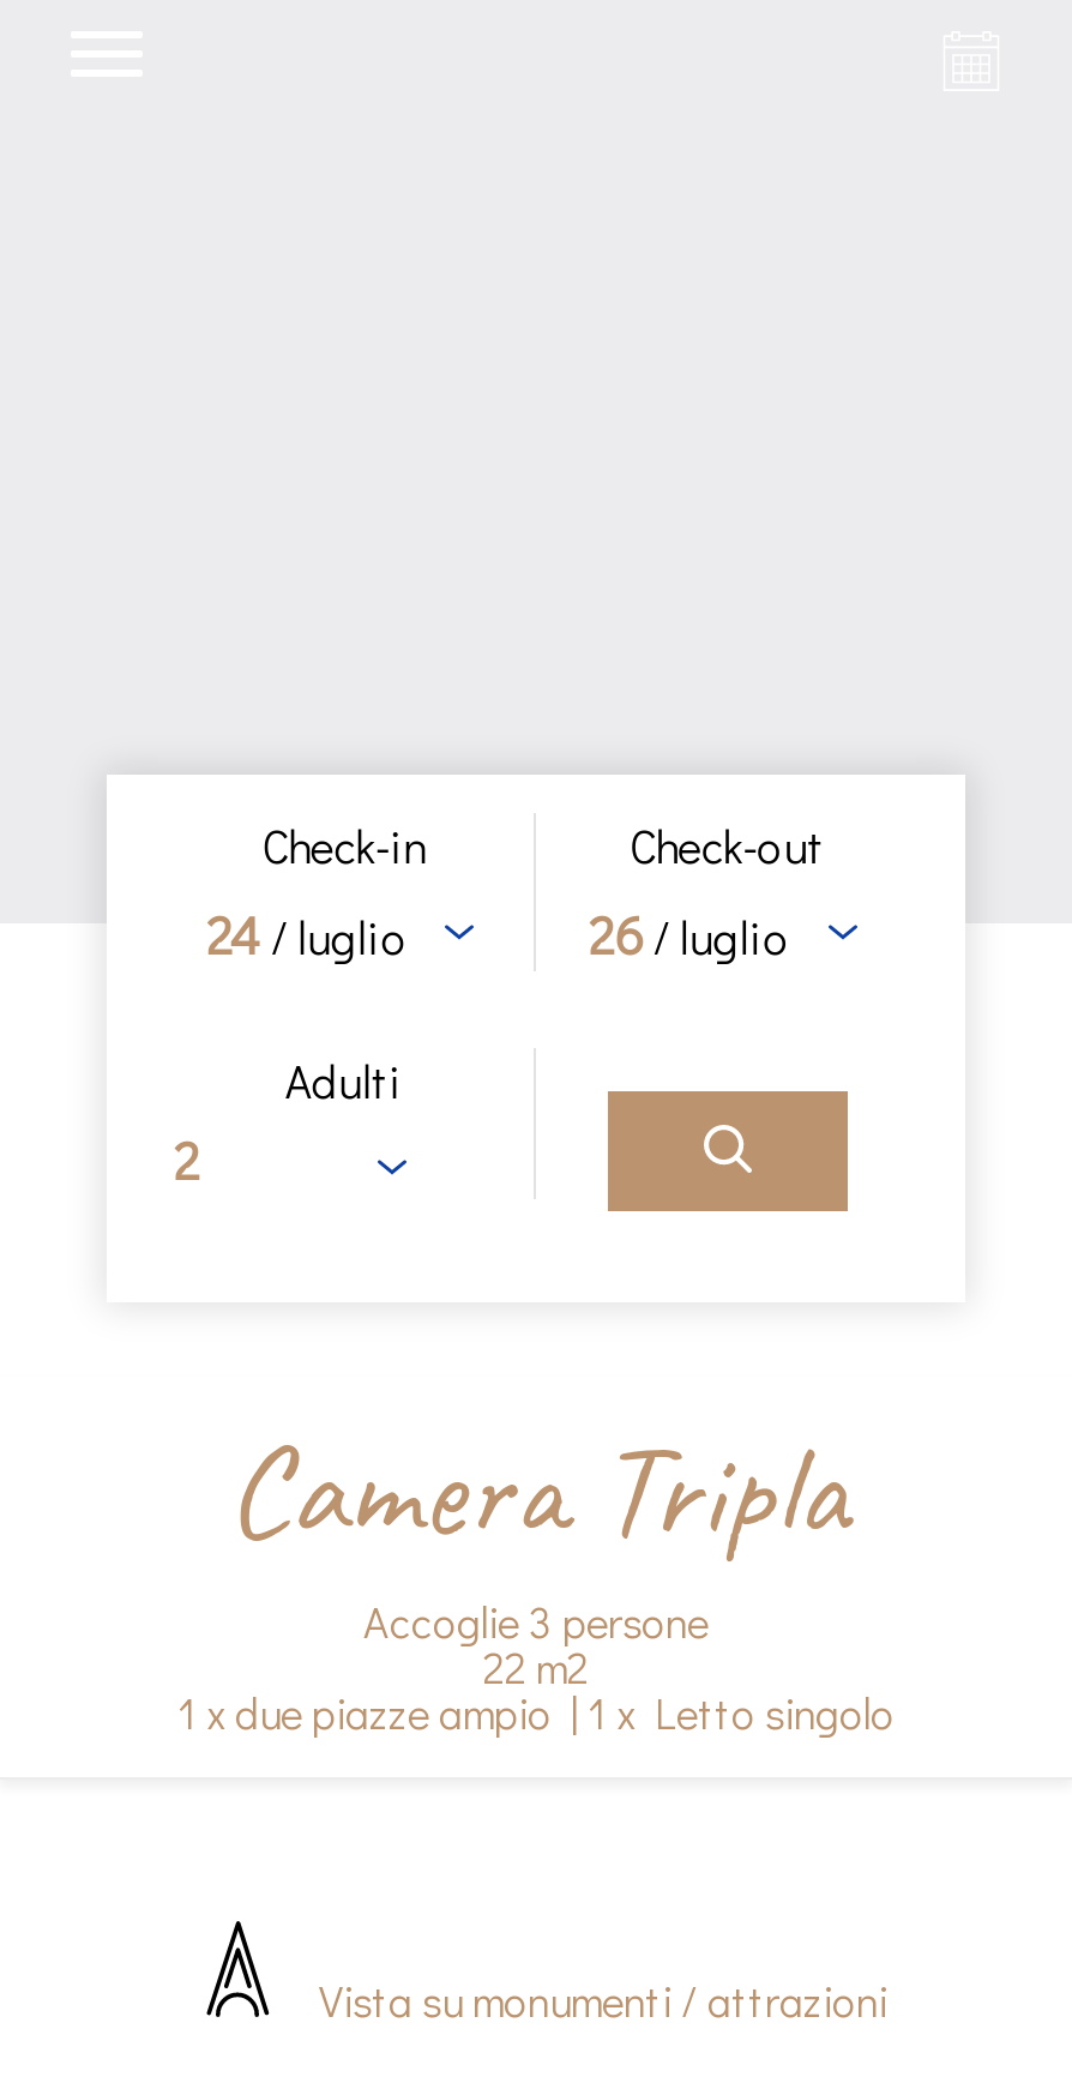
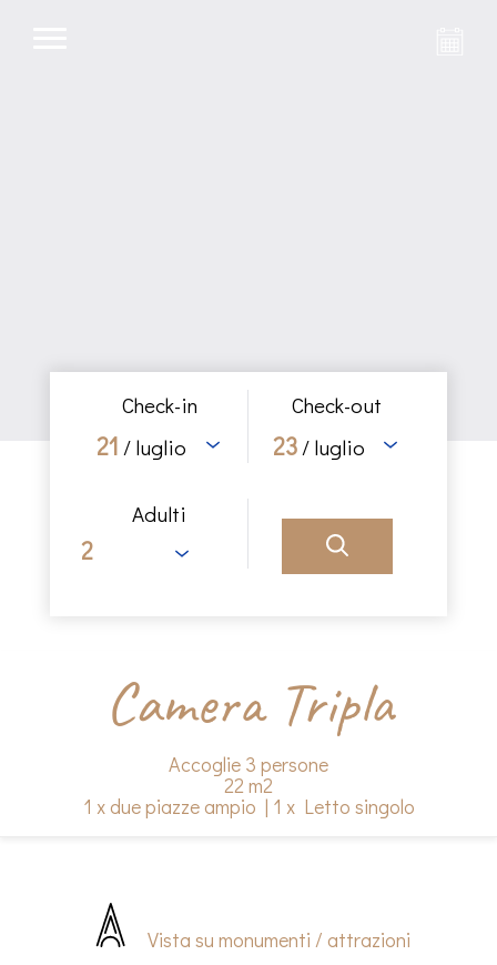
- 24 / luglio
+ 21 / luglio

- 26 / luglio
+ 23 / luglio
